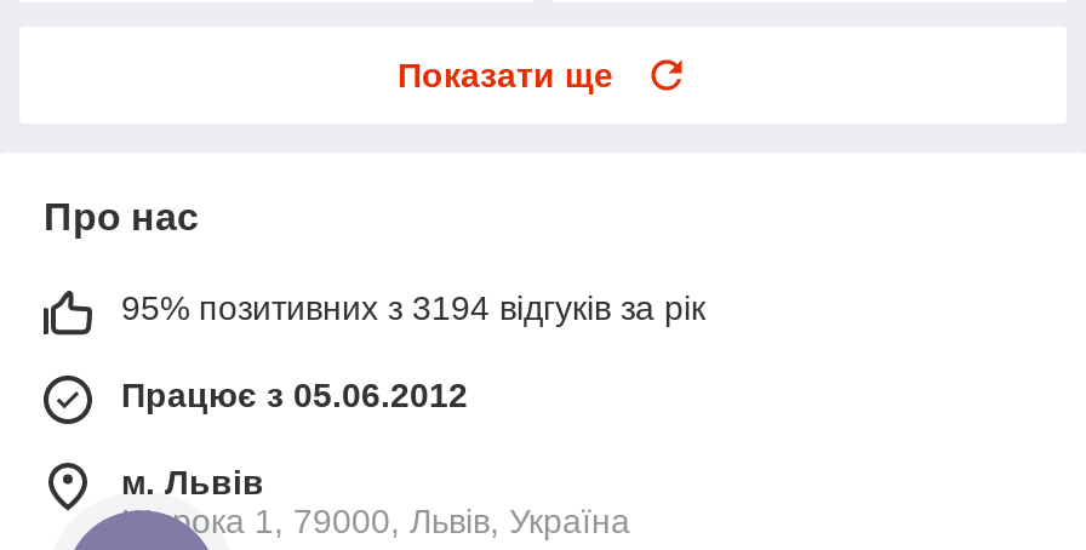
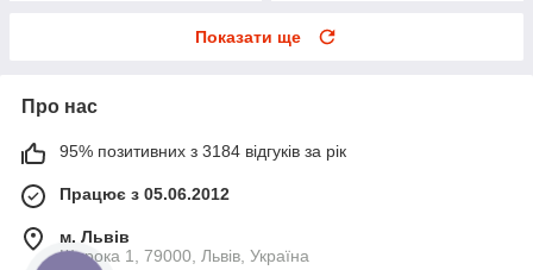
- 95% позитивних з 3194 відгуків за рік
+ 95% позитивних з 3184 відгуків за рік
